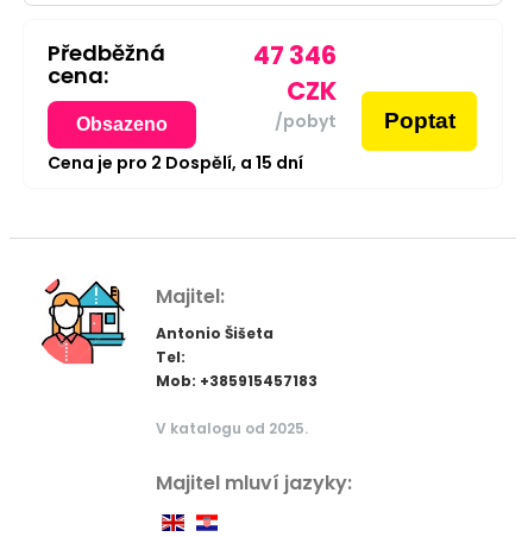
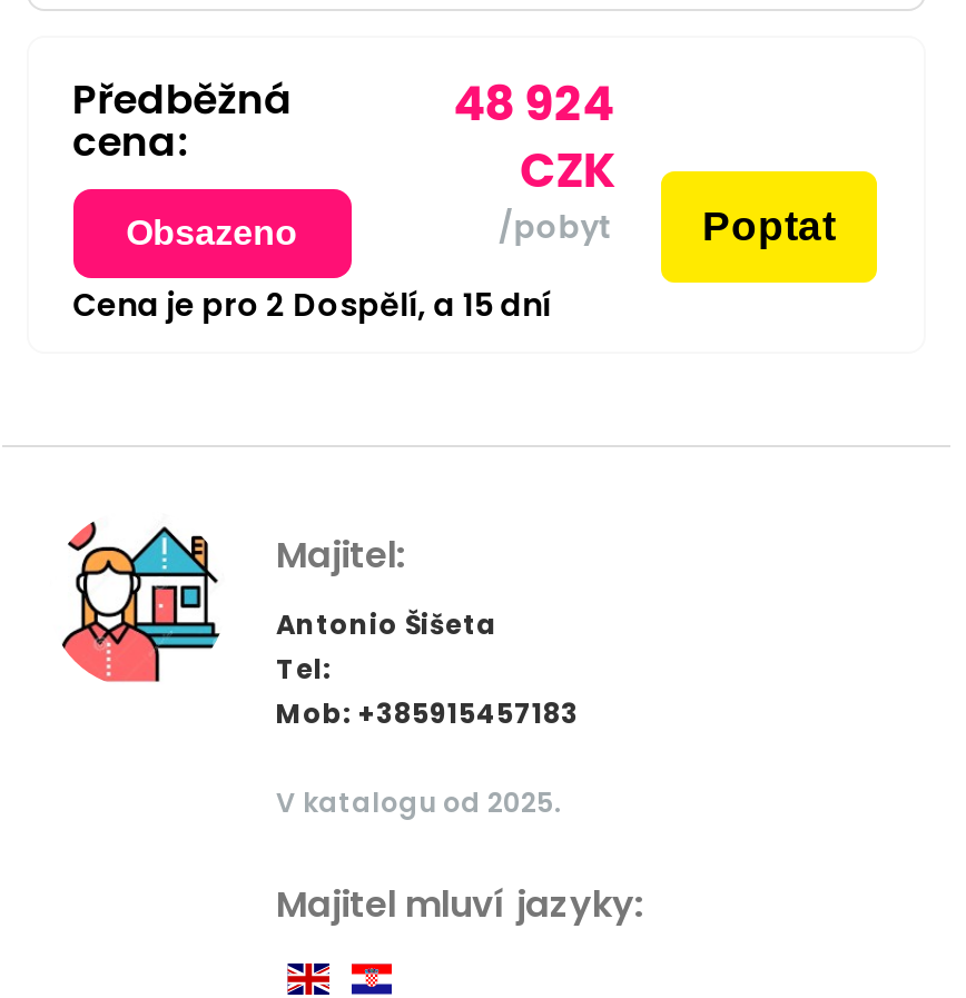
- 47 346
+ 48 924
